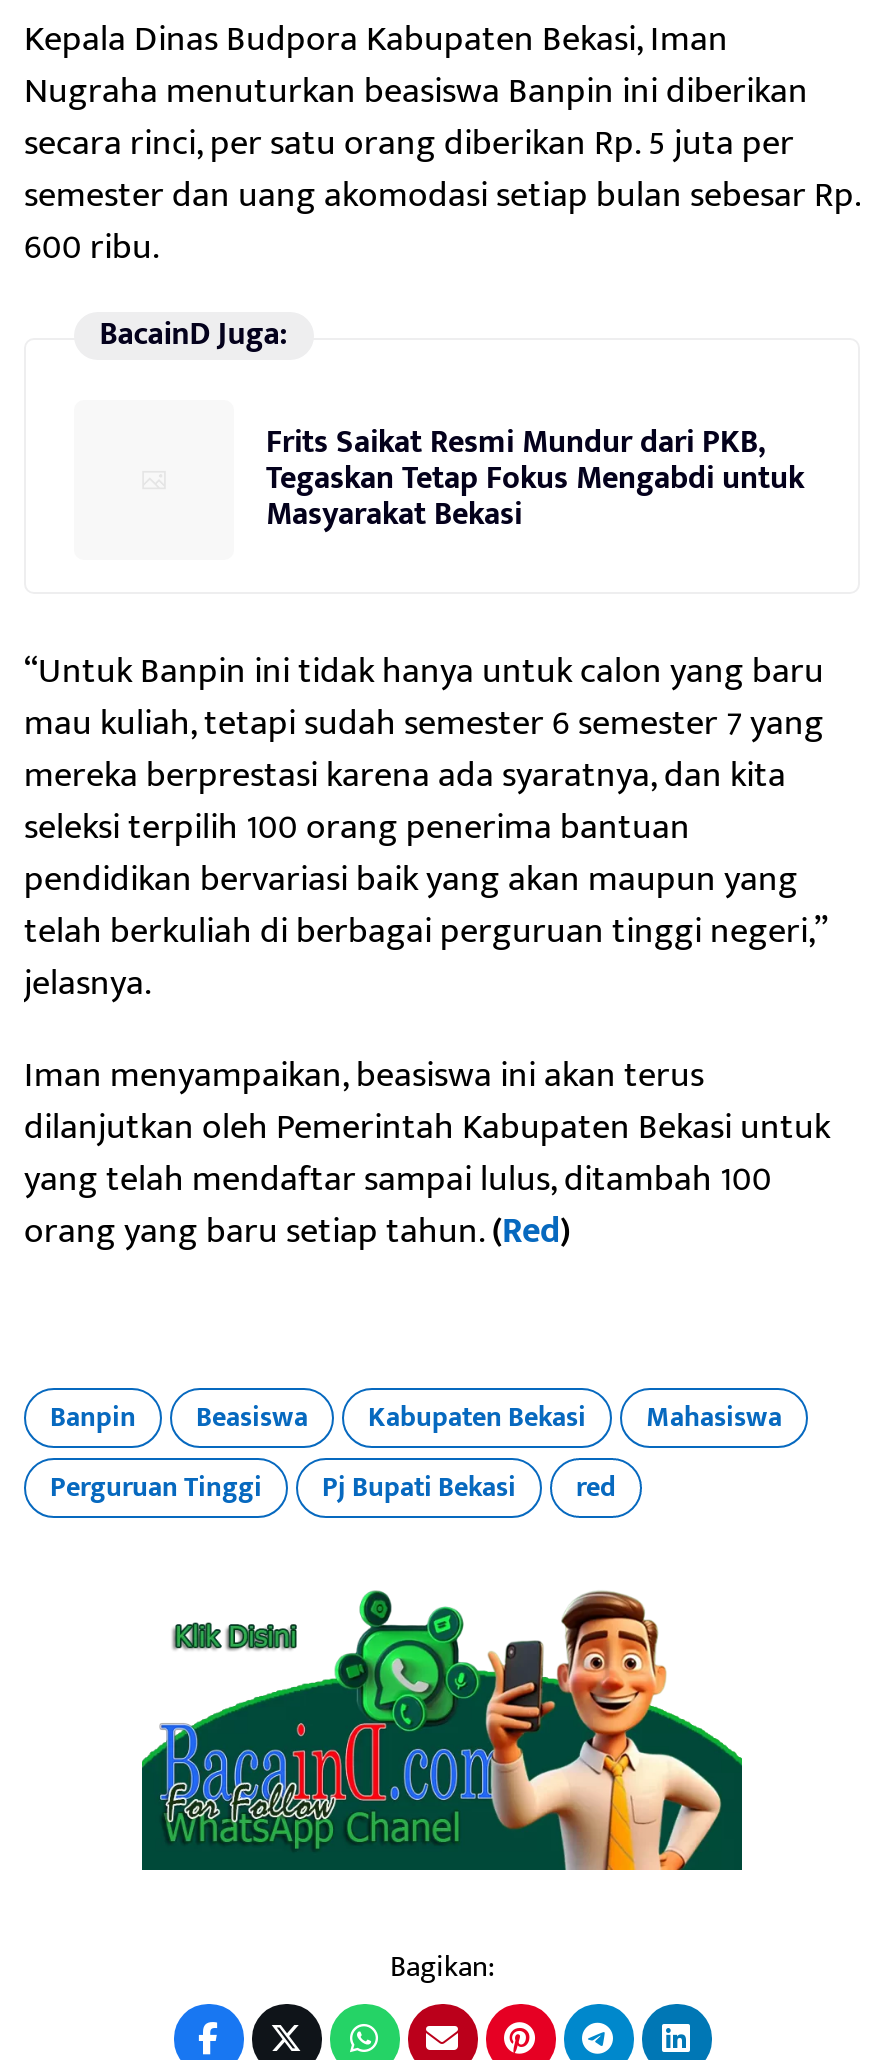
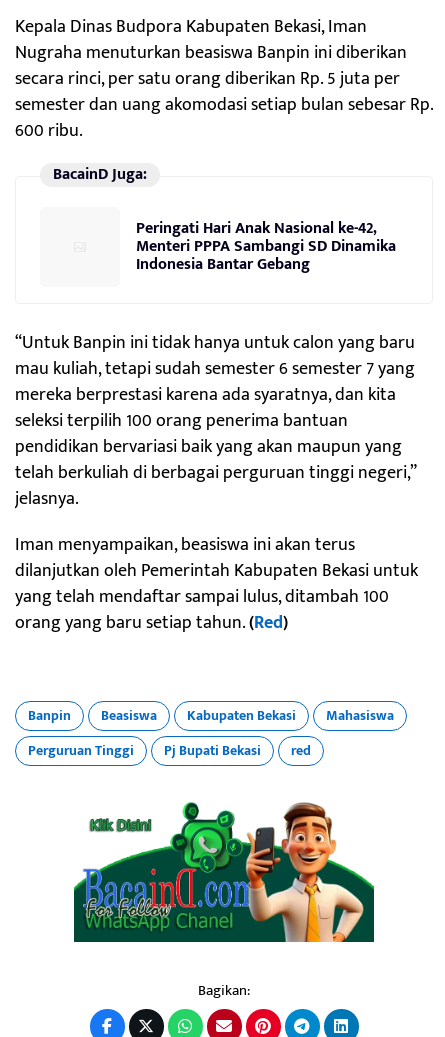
- Frits Saikat Resmi Mundur dari PKB,
- Tegaskan Tetap Fokus Mengabdi untuk
- Masyarakat Bekasi
+ Peringati Hari Anak Nasional ke-42,
+ Menteri PPPA Sambangi SD Dinamika
+ Indonesia Bantar Gebang
